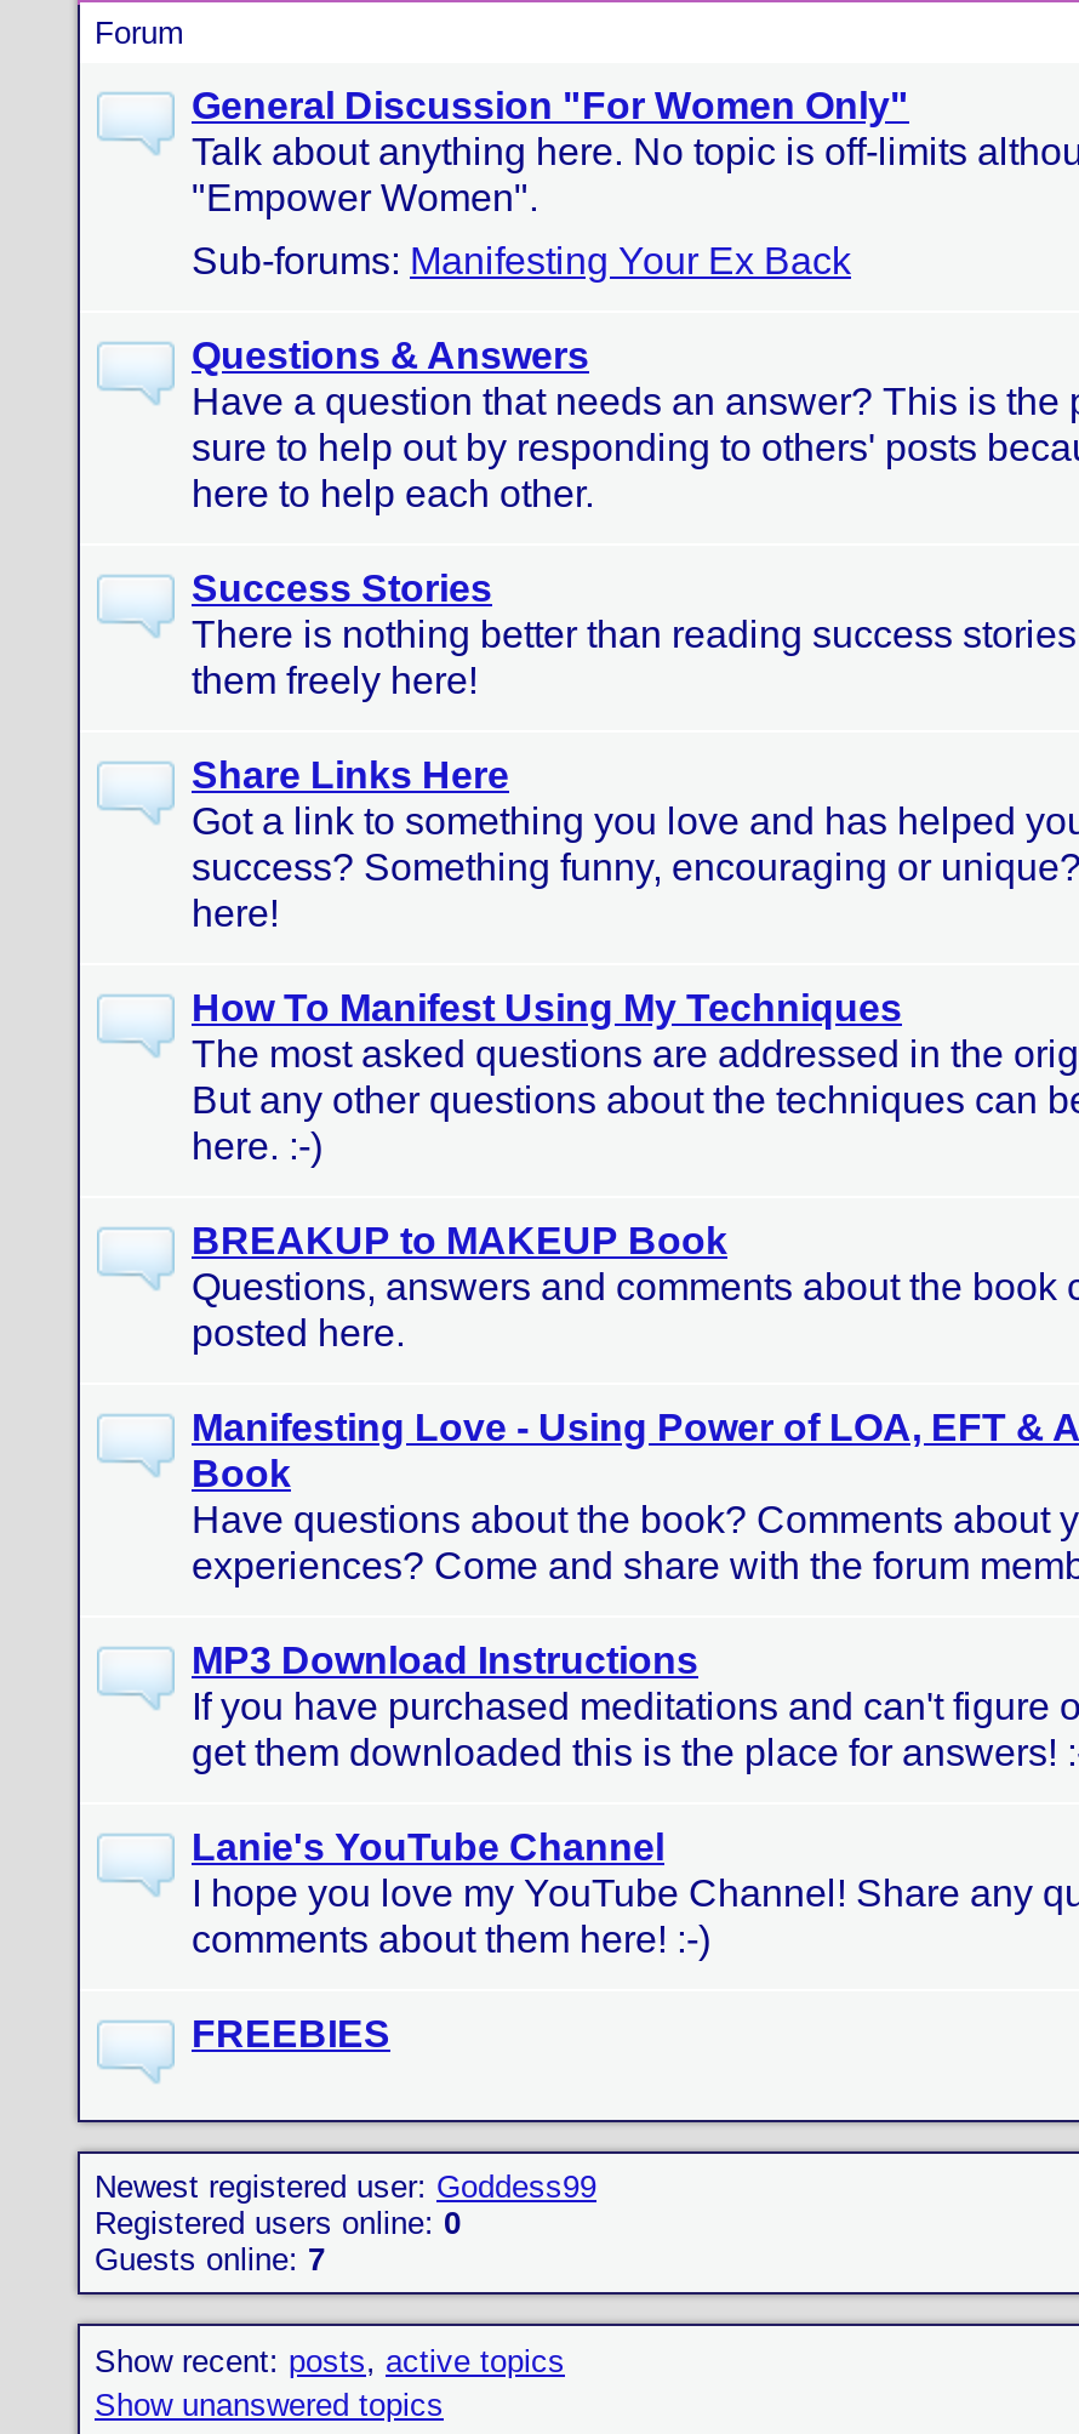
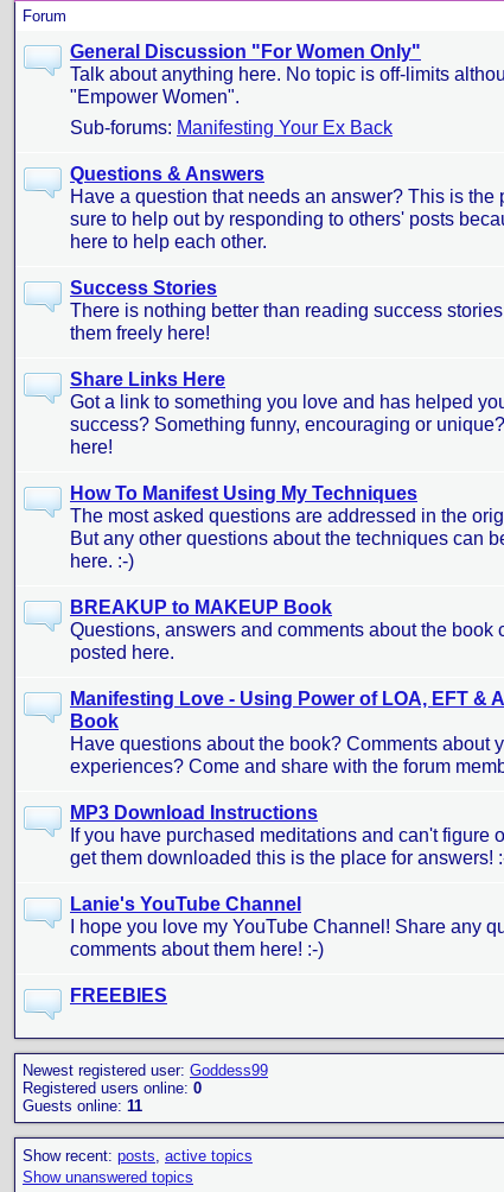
- Guests online: 7
+ Guests online: 11
